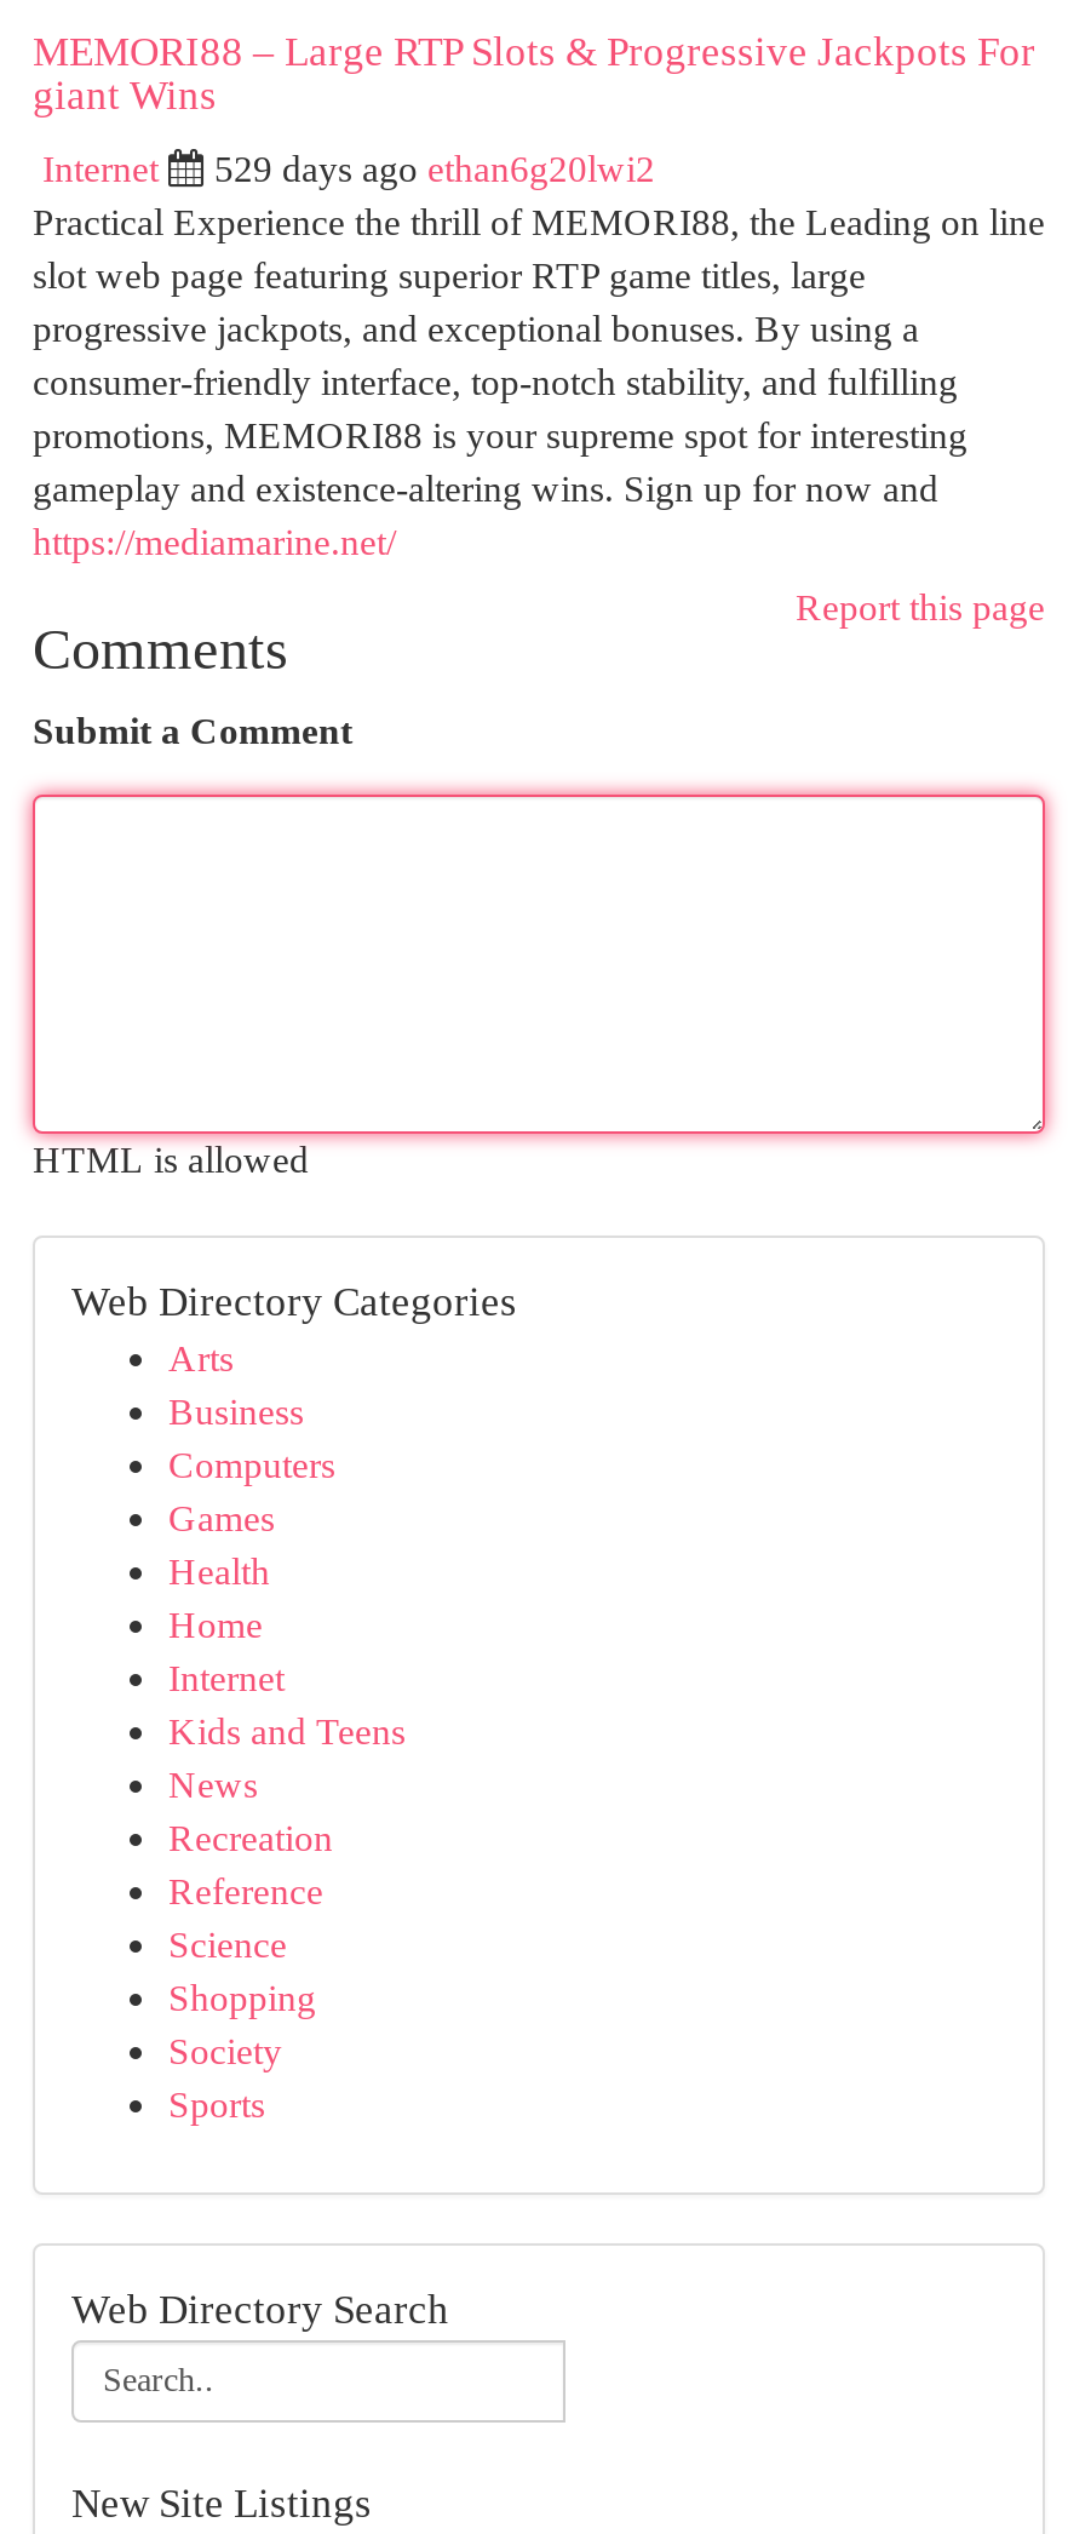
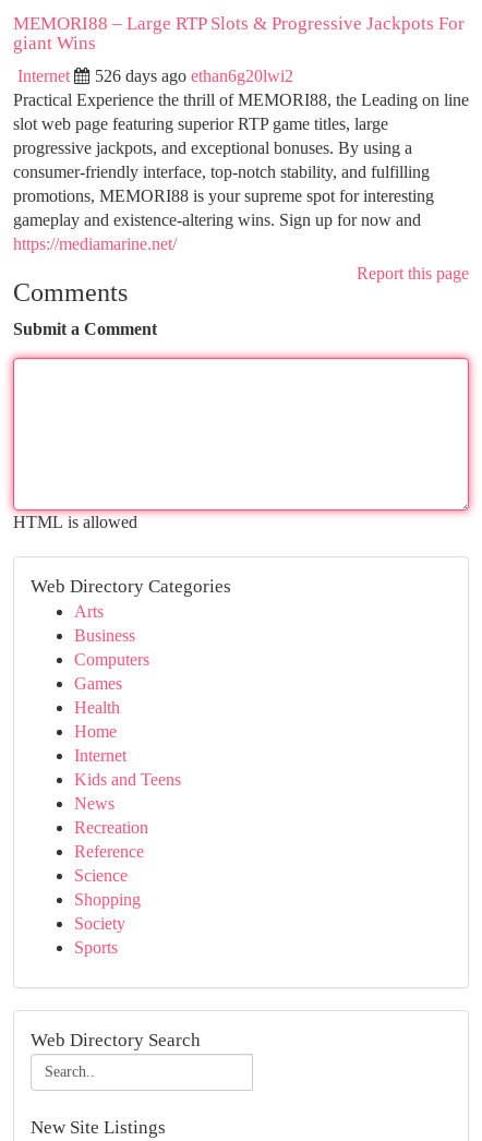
- 529 days ago ethan6g20lwi2
+ 526 days ago ethan6g20lwi2
